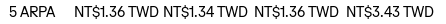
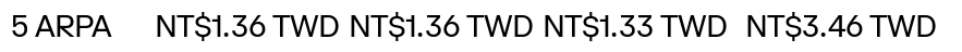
- NT$1.36 TWD NT$1.34 TWD NT$1.36 TWD NT$3.43 TWD
+ NT$1.36 TWD NT$1.36 TWD NT$1.33 TWD NT$3.46 TWD
